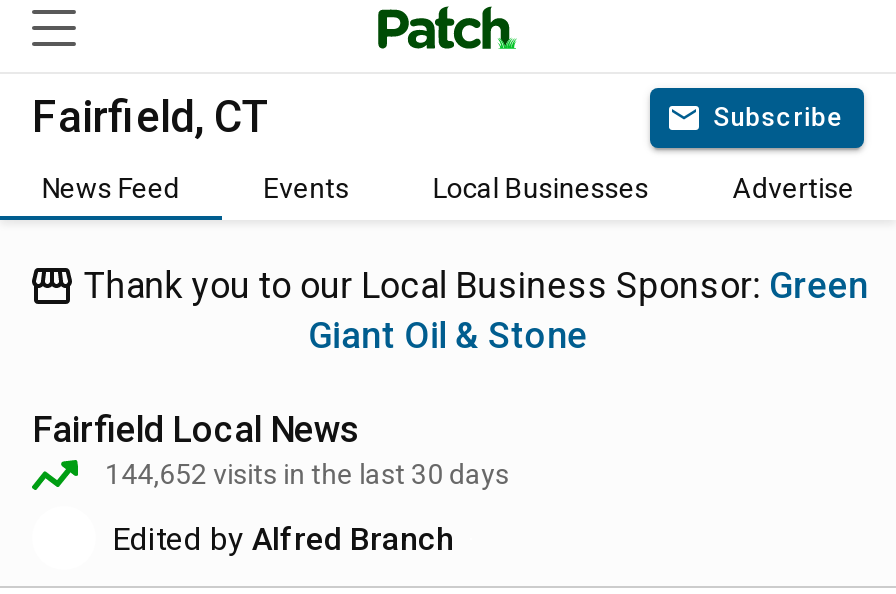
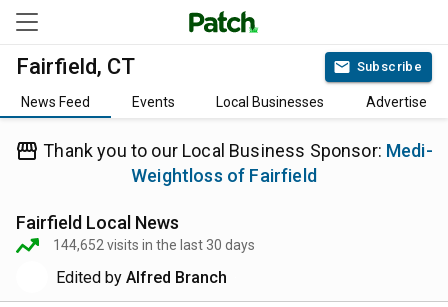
- Thank you to our Local Business Sponsor: Green
- Giant Oil & Stone
+ Thank you to our Local Business Sponsor: Medi-
+ Weightloss of Fairfield
